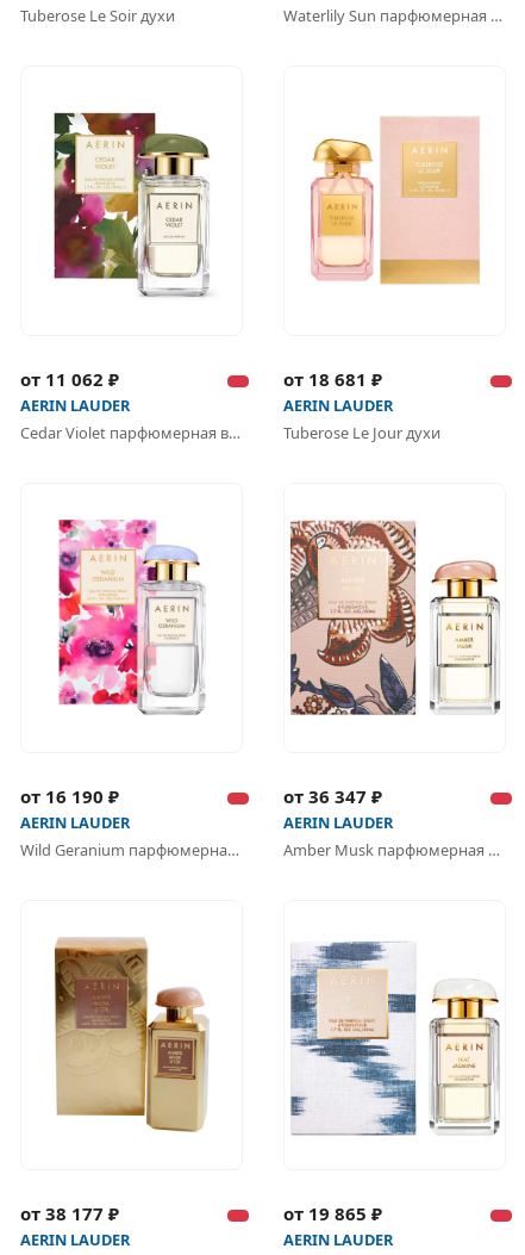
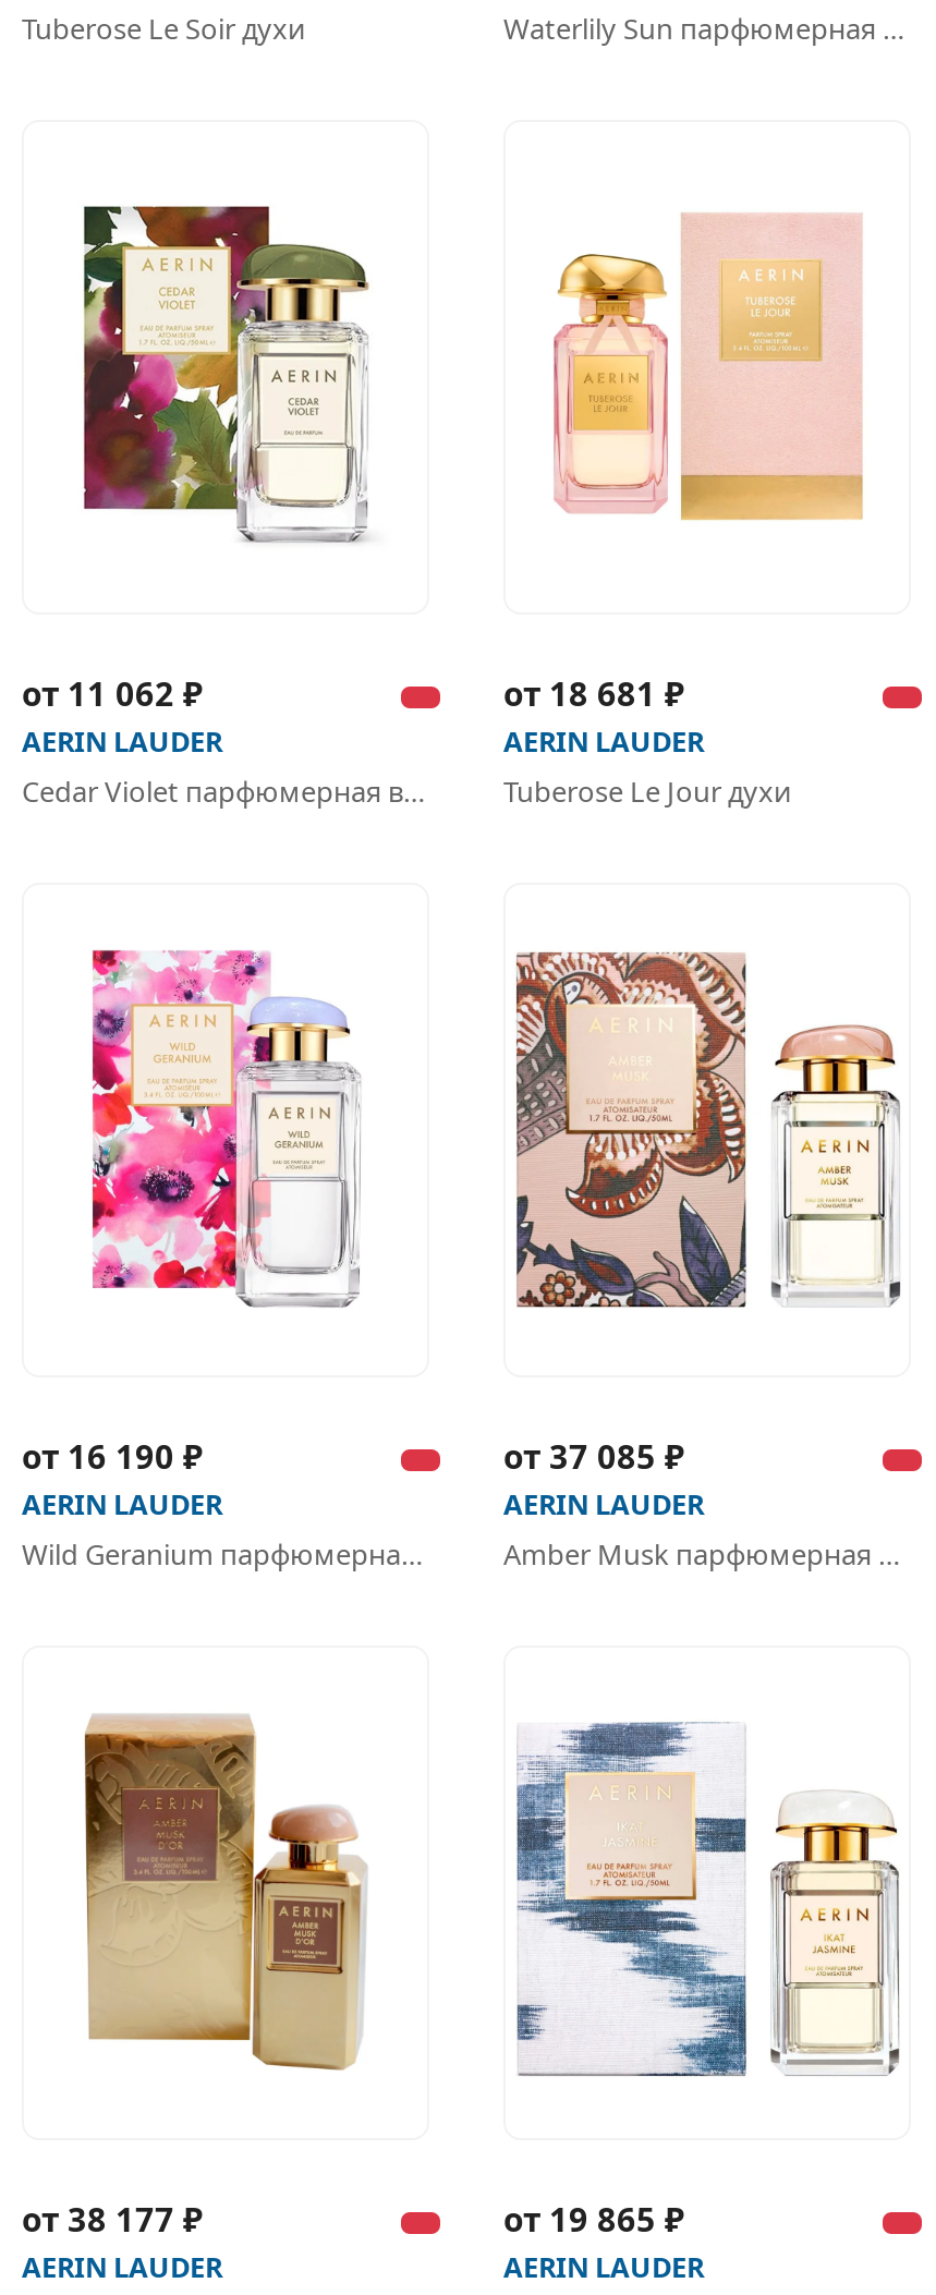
- от 36 347 ₽
+ от 37 085 ₽
